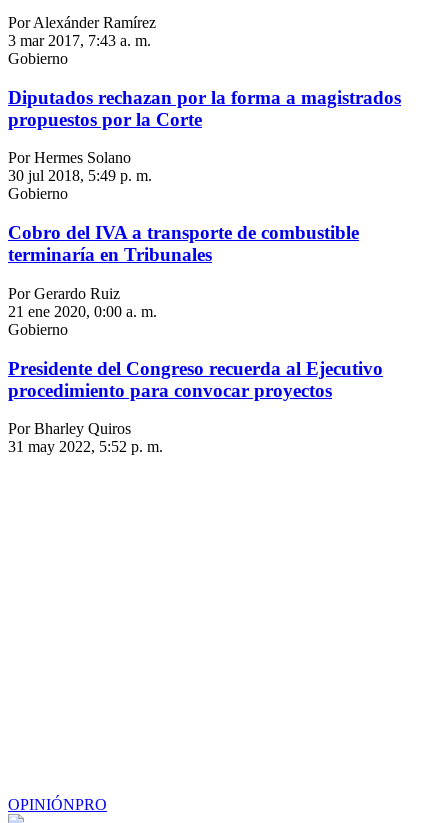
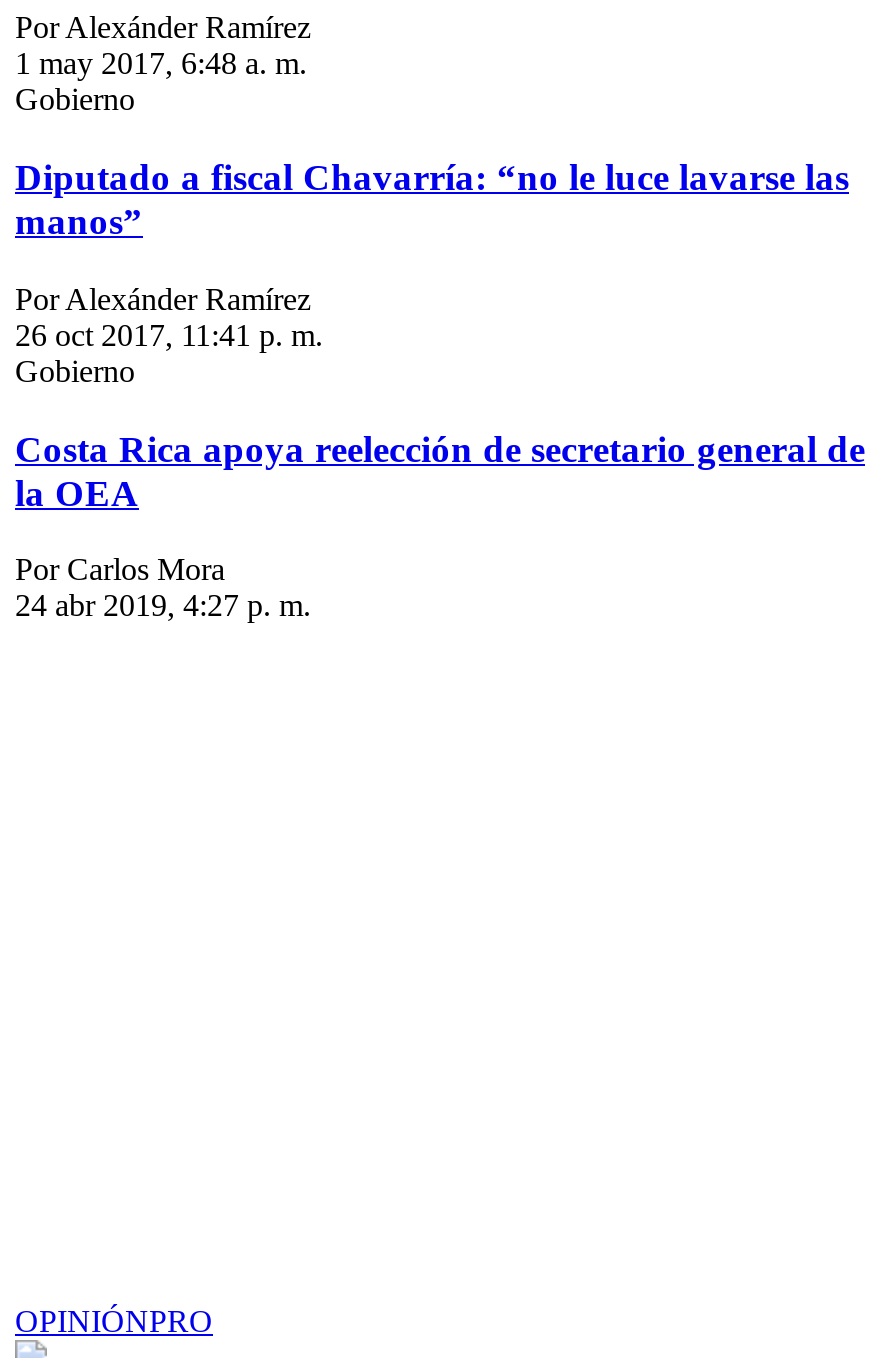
- 3 mar 2017, 7:43 a. m.
+ 1 may 2017, 6:48 a. m.

- Diputados rechazan por la forma a magistrados
- propuestos por la Corte
+ Diputado a fiscal Chavarría: “no le luce lavarse las
+ manos”

- Por Hermes Solano
- 30 jul 2018, 5:49 p. m.
+ Por Alexánder Ramírez
+ 26 oct 2017, 11:41 p. m.

- Cobro del IVA a transporte de combustible
- terminaría en Tribunales
- Por Gerardo Ruiz
- 21 ene 2020, 0:00 a. m.
- Gobierno
- Presidente del Congreso recuerda al Ejecutivo
- procedimiento para convocar proyectos
- Por Bharley Quiros
- 31 may 2022, 5:52 p. m.
+ Costa Rica apoya reelección de secretario general de
+ la OEA
+ Por Carlos Mora
+ 24 abr 2019, 4:27 p. m.
